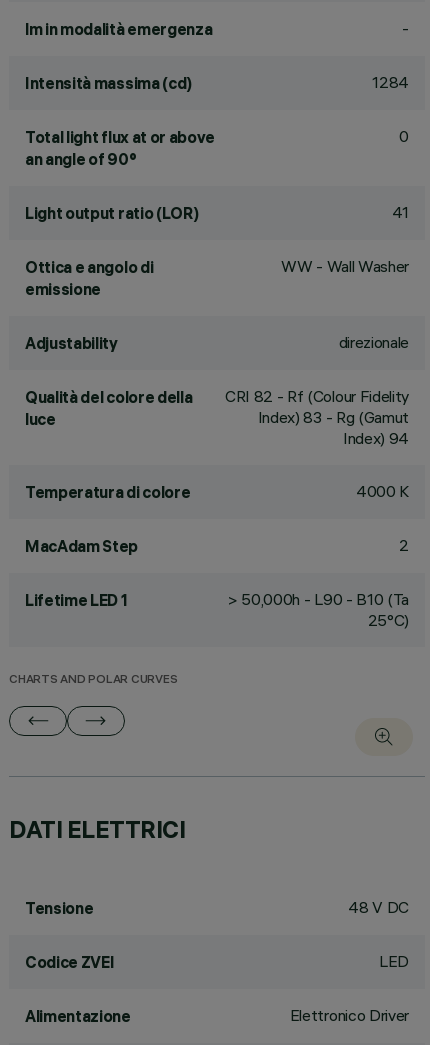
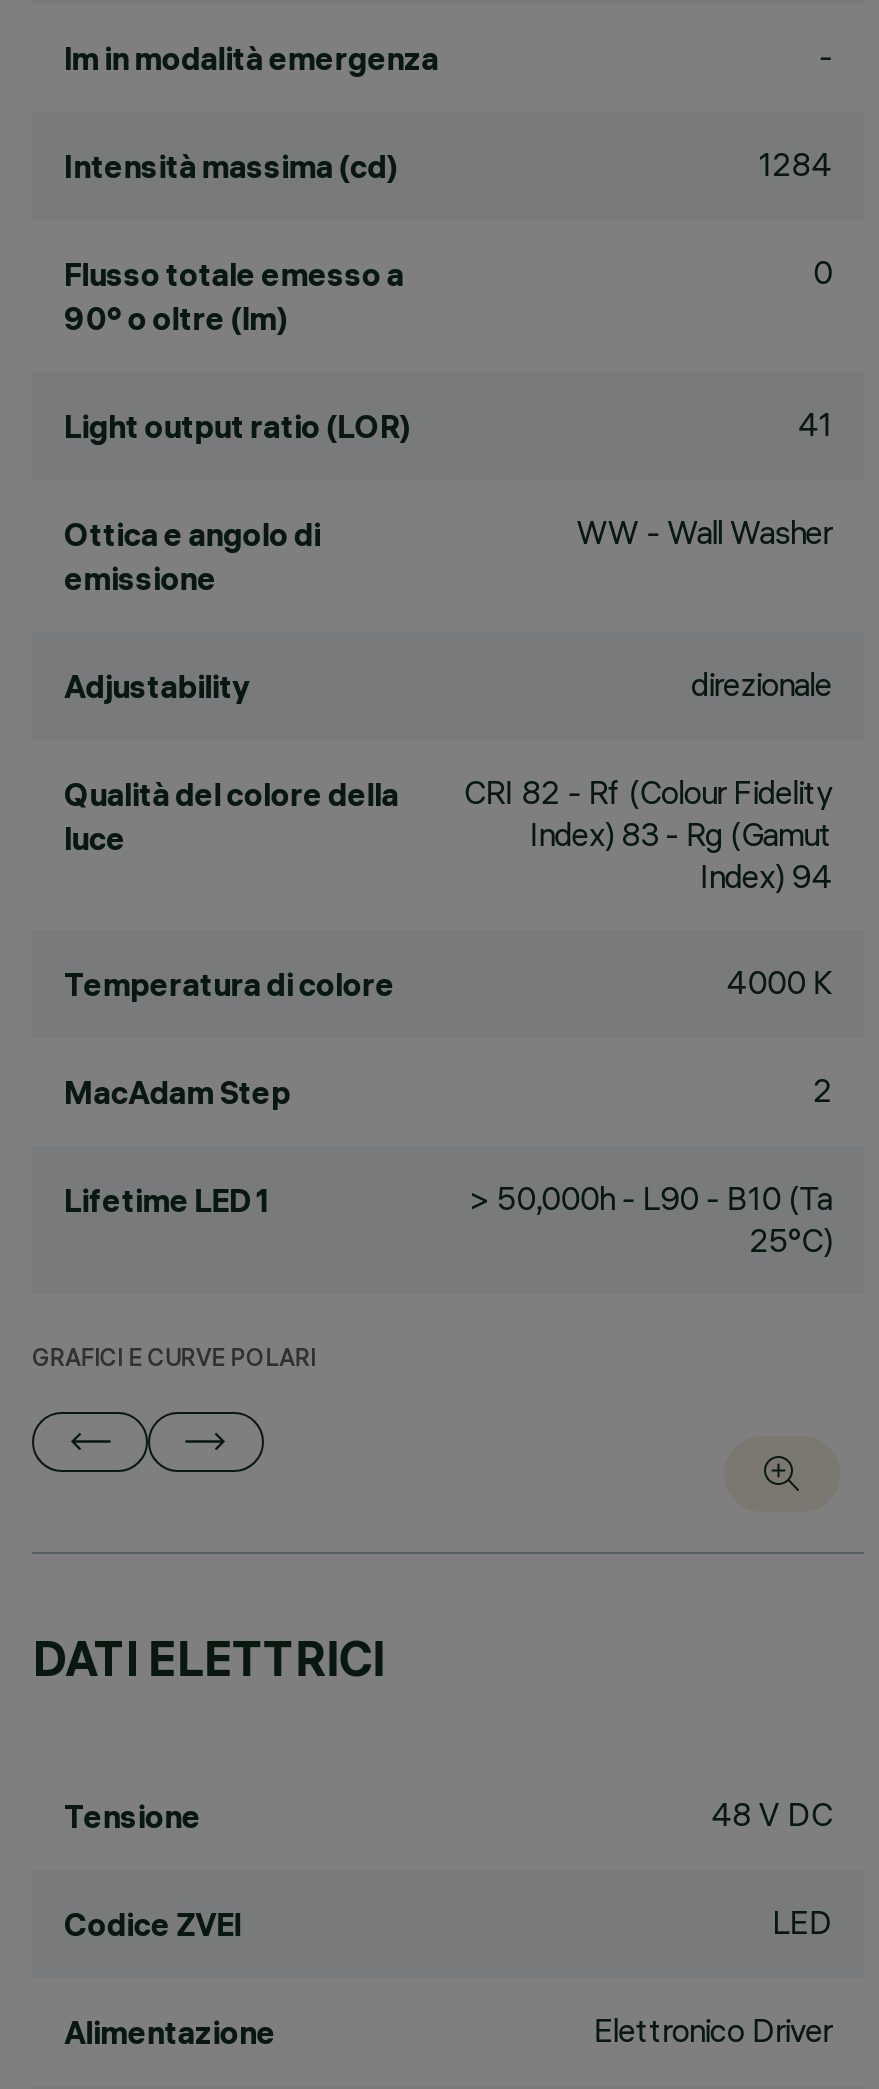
- Total light flux at or above
- an angle of 90°
+ Flusso totale emesso a
+ 90° o oltre (lm)

- CHARTS AND POLAR CURVES
+ GRAFICI E CURVE POLARI
